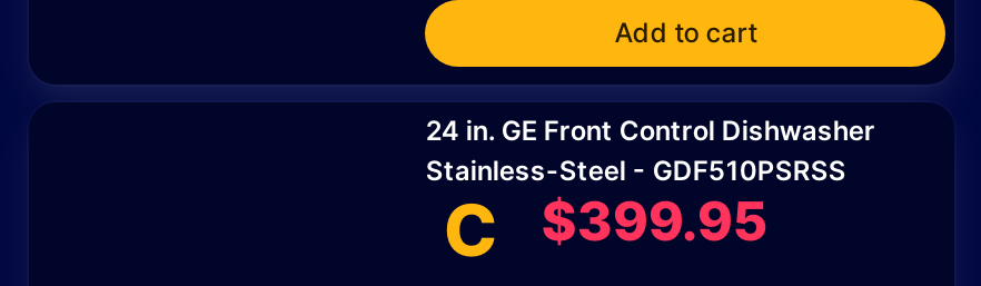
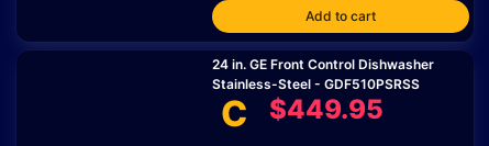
- C $399.95
+ C $449.95
